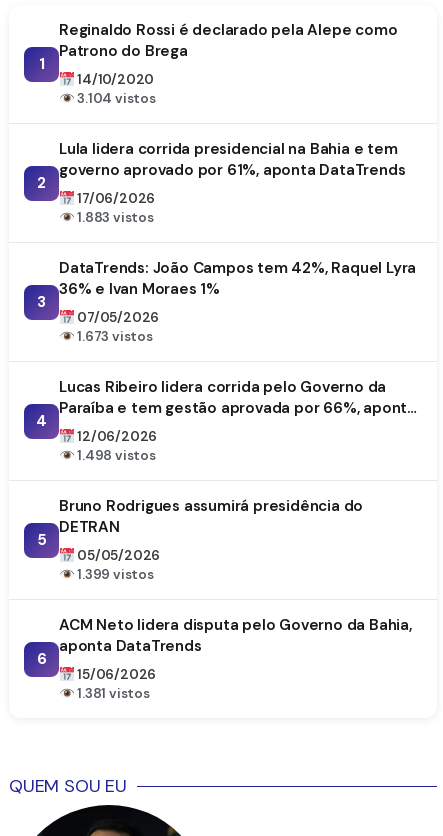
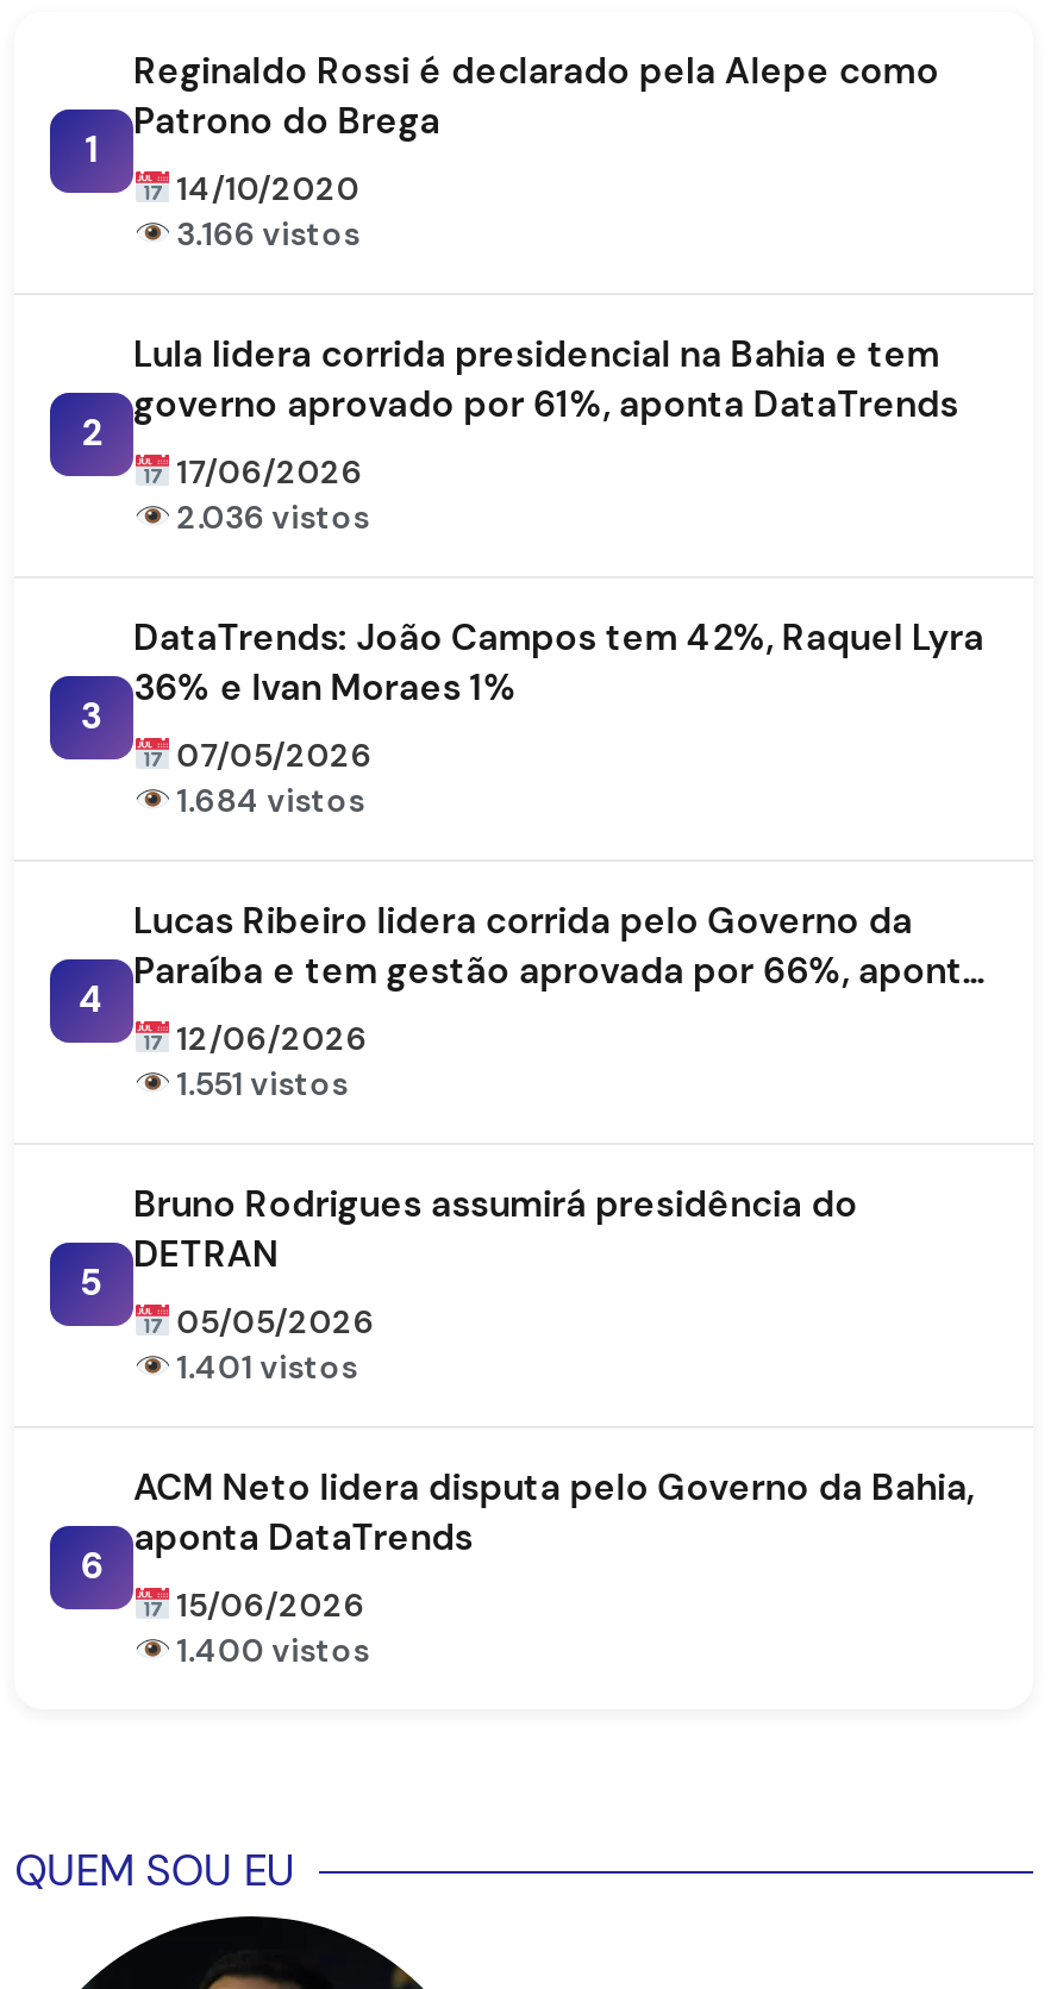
- 3.104 vistos
+ 3.166 vistos

- 1.883 vistos
+ 2.036 vistos

- 1.673 vistos
+ 1.684 vistos

- 1.498 vistos
+ 1.551 vistos

- 1.399 vistos
+ 1.401 vistos

- 1.381 vistos
+ 1.400 vistos
